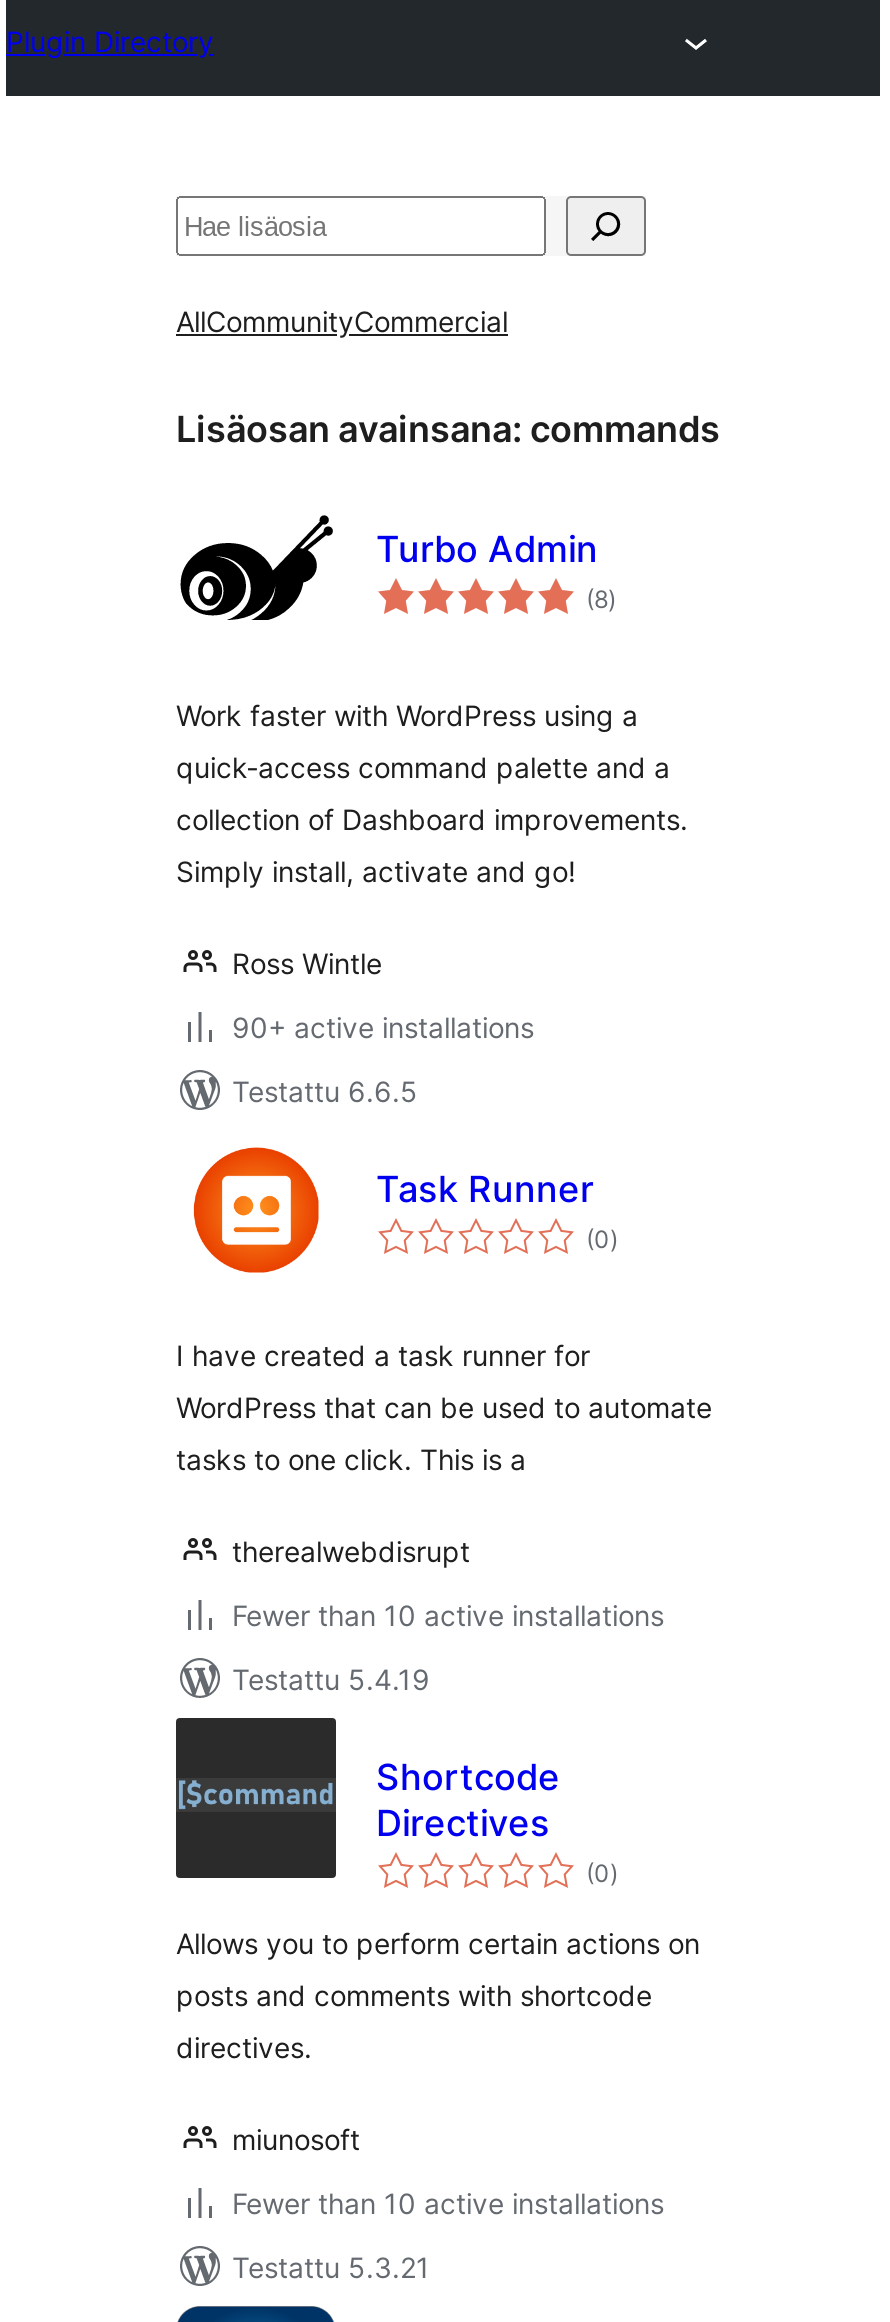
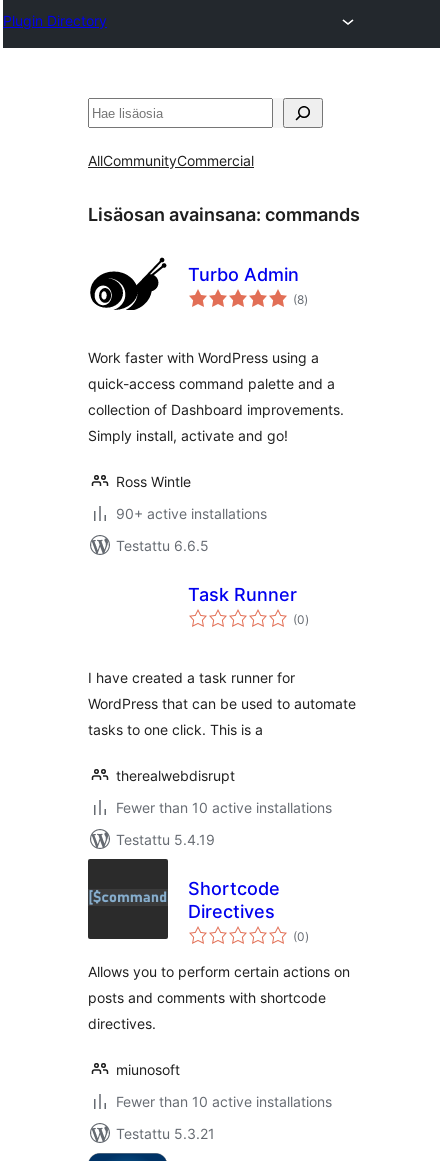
- [image]
